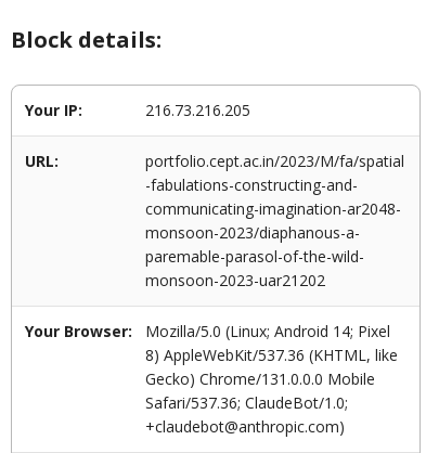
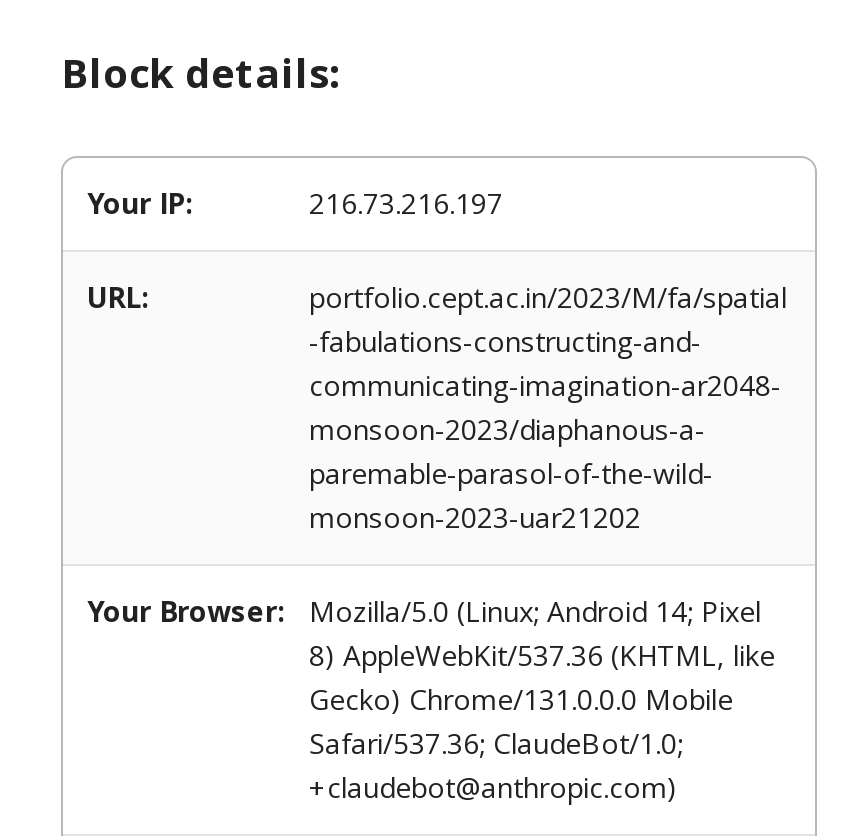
- 216.73.216.205
+ 216.73.216.197
